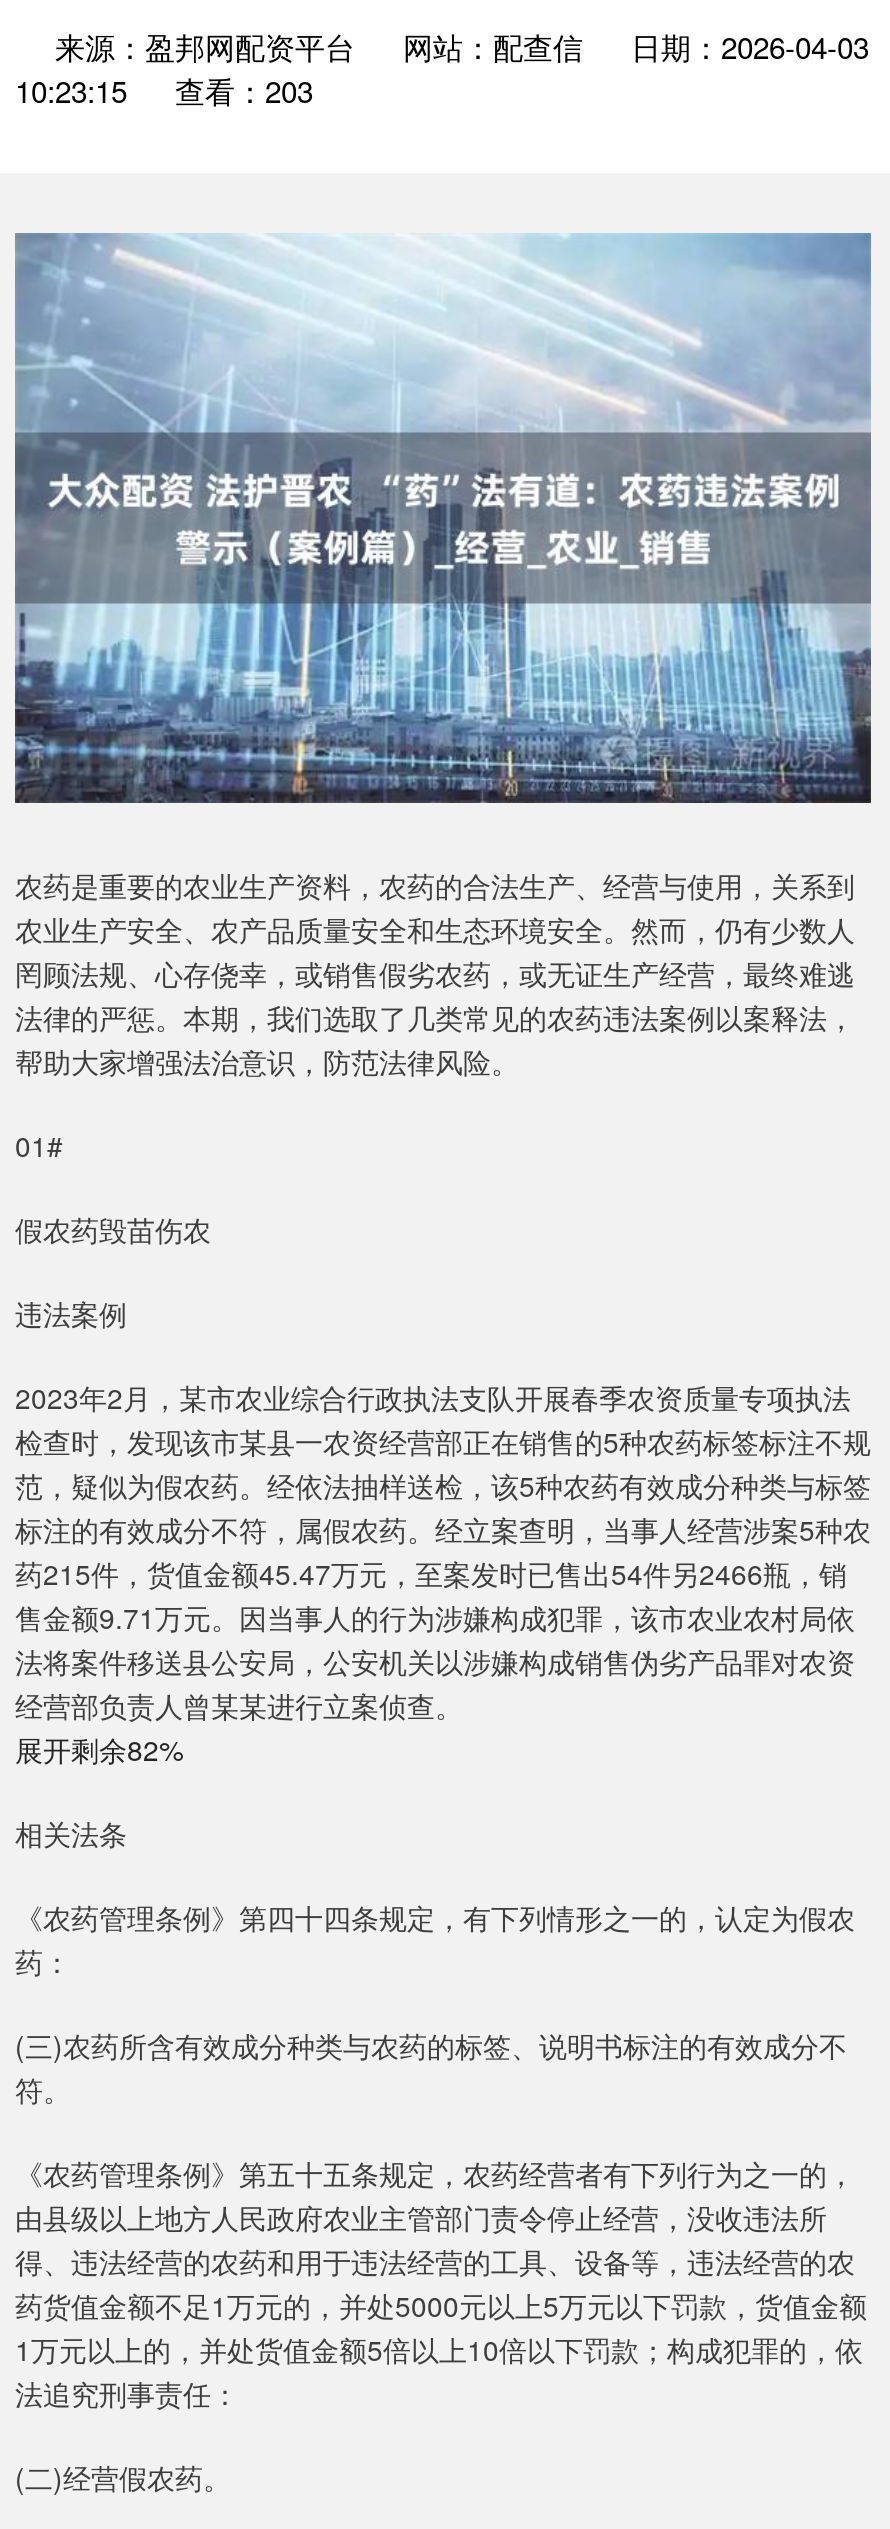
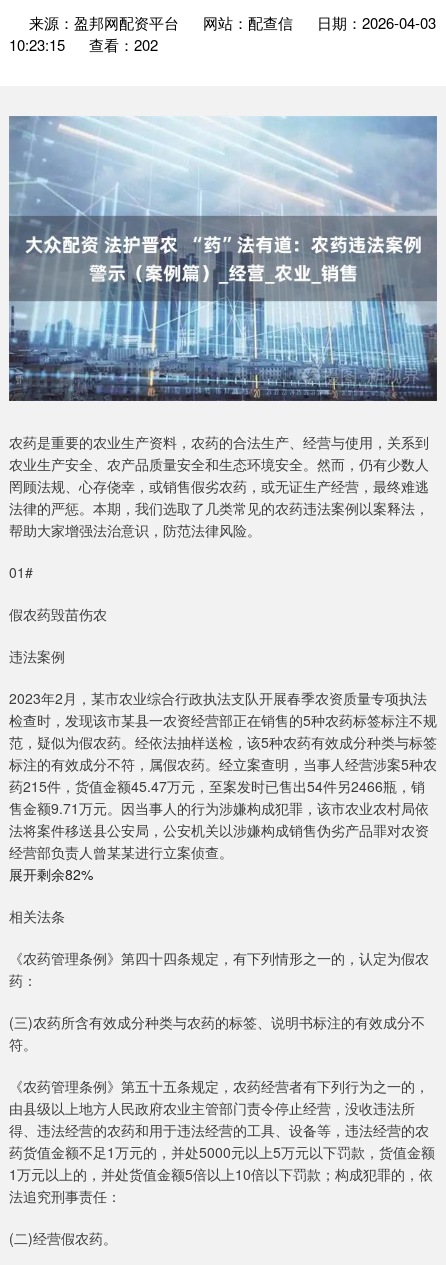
- 10:23:15 查看：203
+ 10:23:15 查看：202
